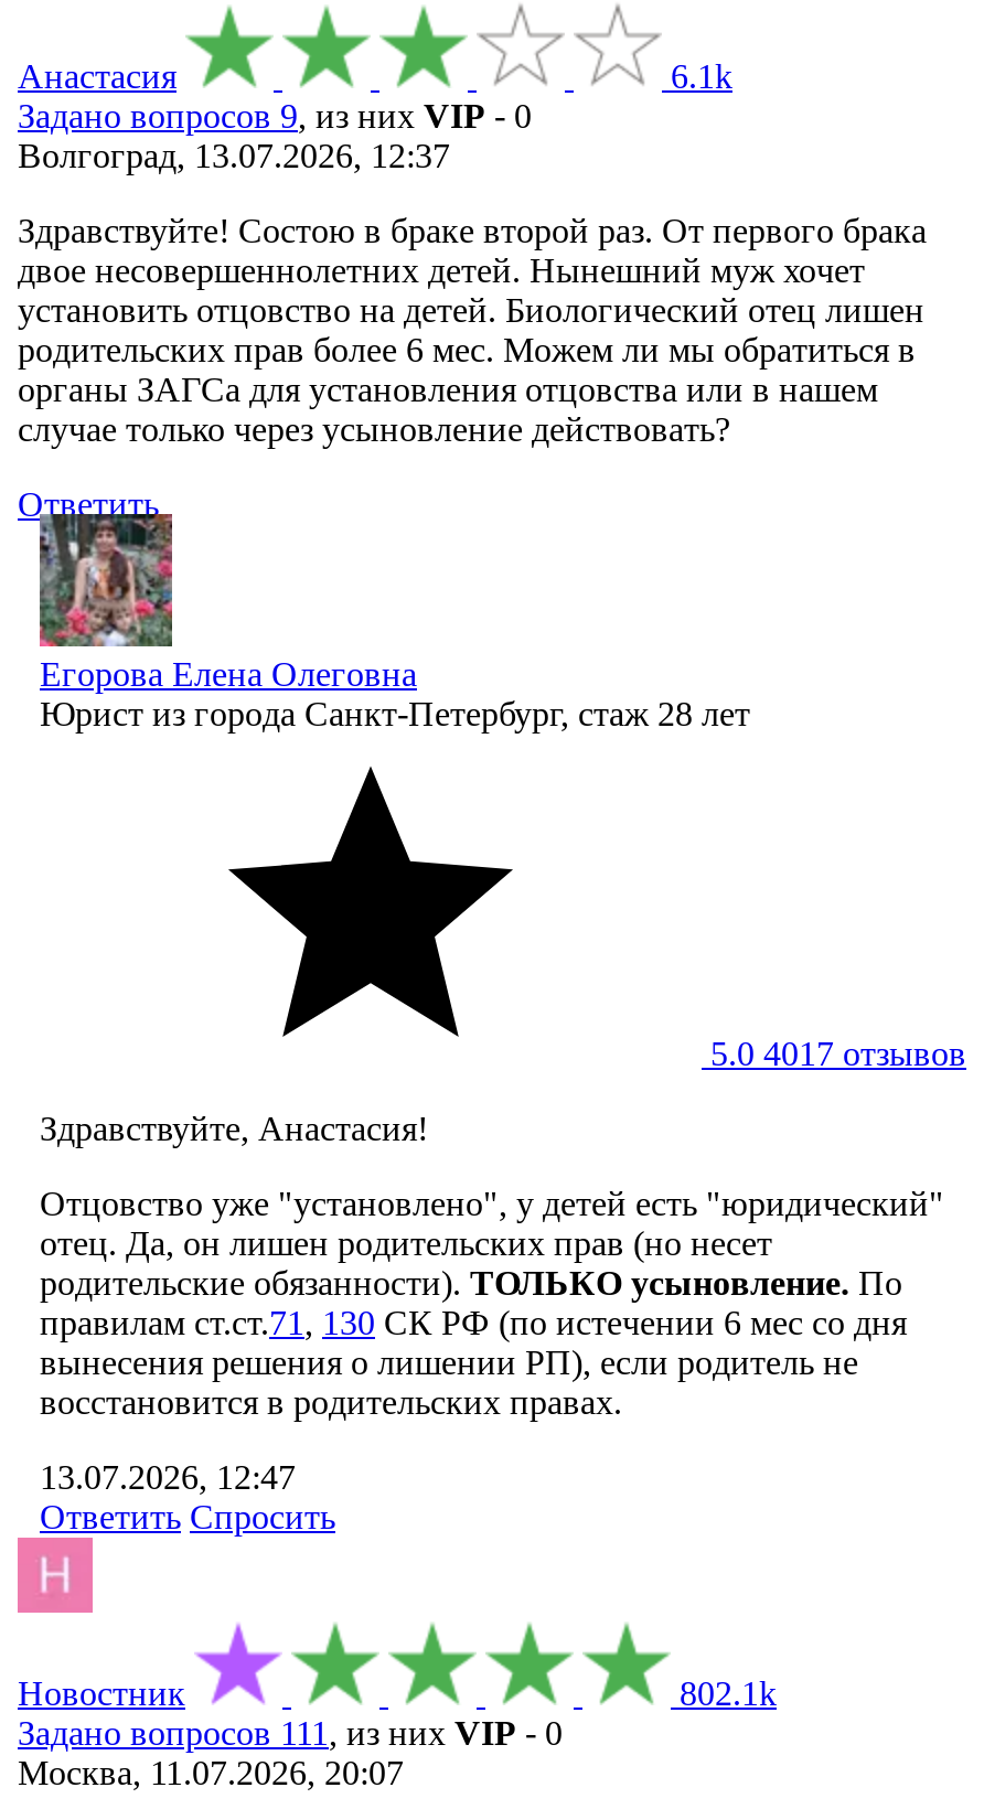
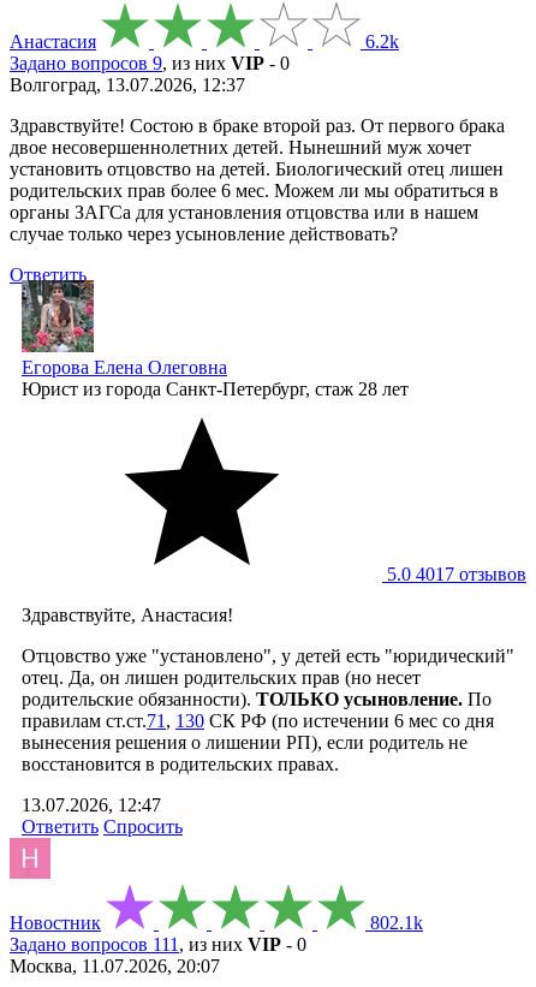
- 6.1k
+ 6.2k
